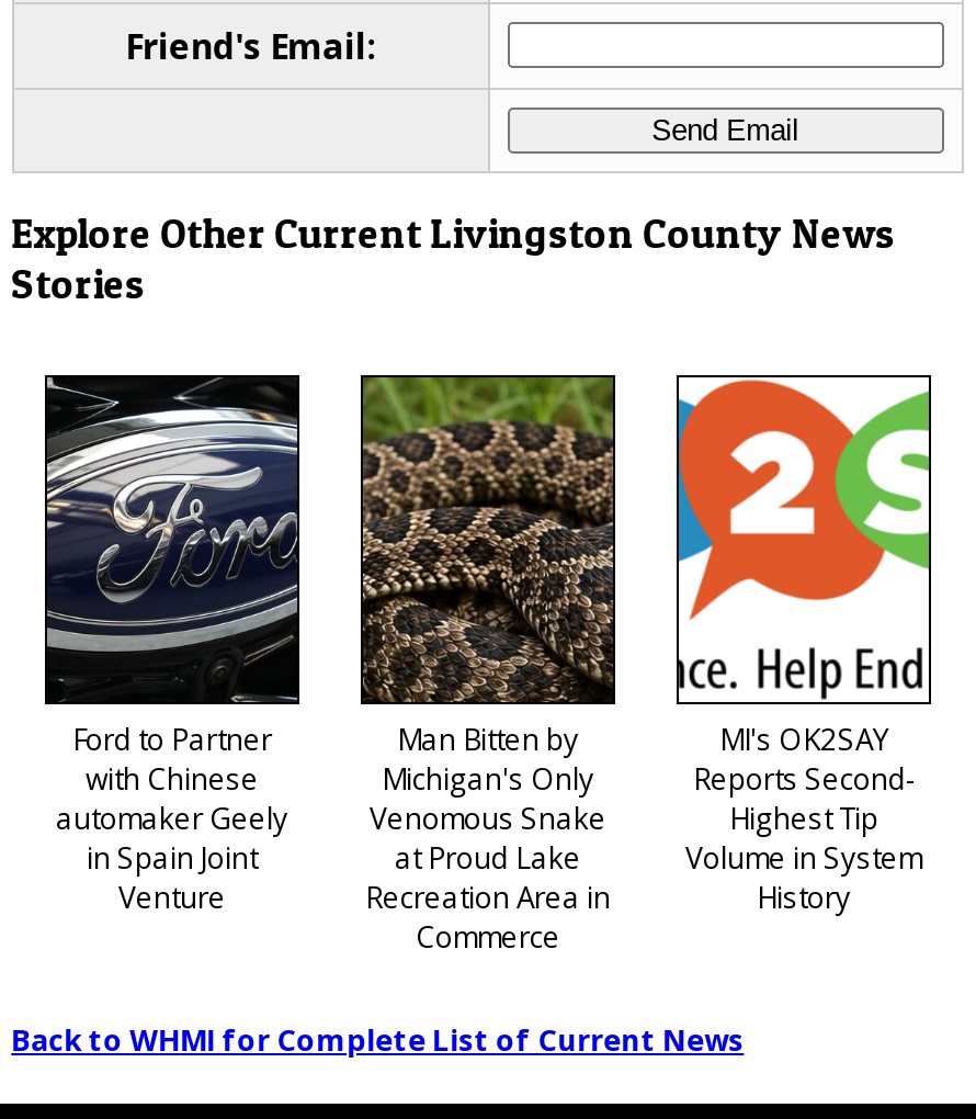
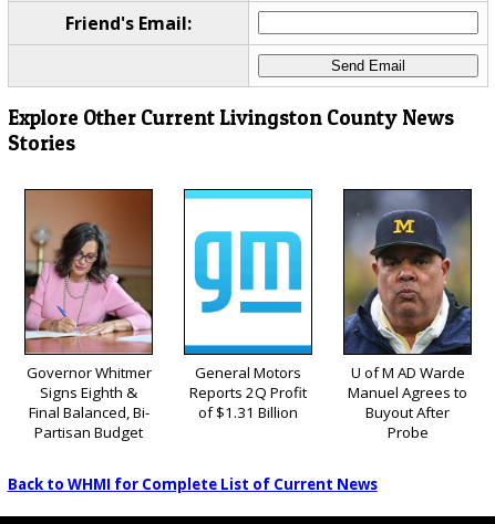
- [image]
+ [image]

- [image]
- Man Bitten by
- Michigan's Only
- Venomous Snake
- at Proud Lake
- Recreation Area in
- Commerce
+ [image]
+ General Motors
+ Reports 2Q Profit
+ of $1.31 Billion

- [image]
- MI's OK2SAY
- Reports Second-
- Highest Tip
- Volume in System
- History
+ [image]
+ U of M AD Warde
+ Manuel Agrees to
+ Buyout After
+ Probe

- Ford to Partner
- with Chinese
- automaker Geely
- in Spain Joint
- Venture
+ Governor Whitmer
+ Signs Eighth &
+ Final Balanced, Bi-
+ Partisan Budget
